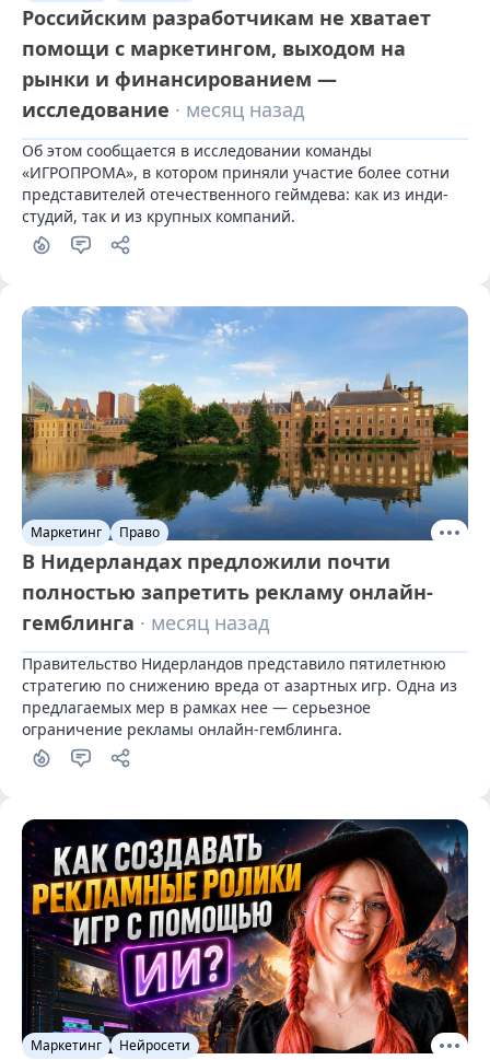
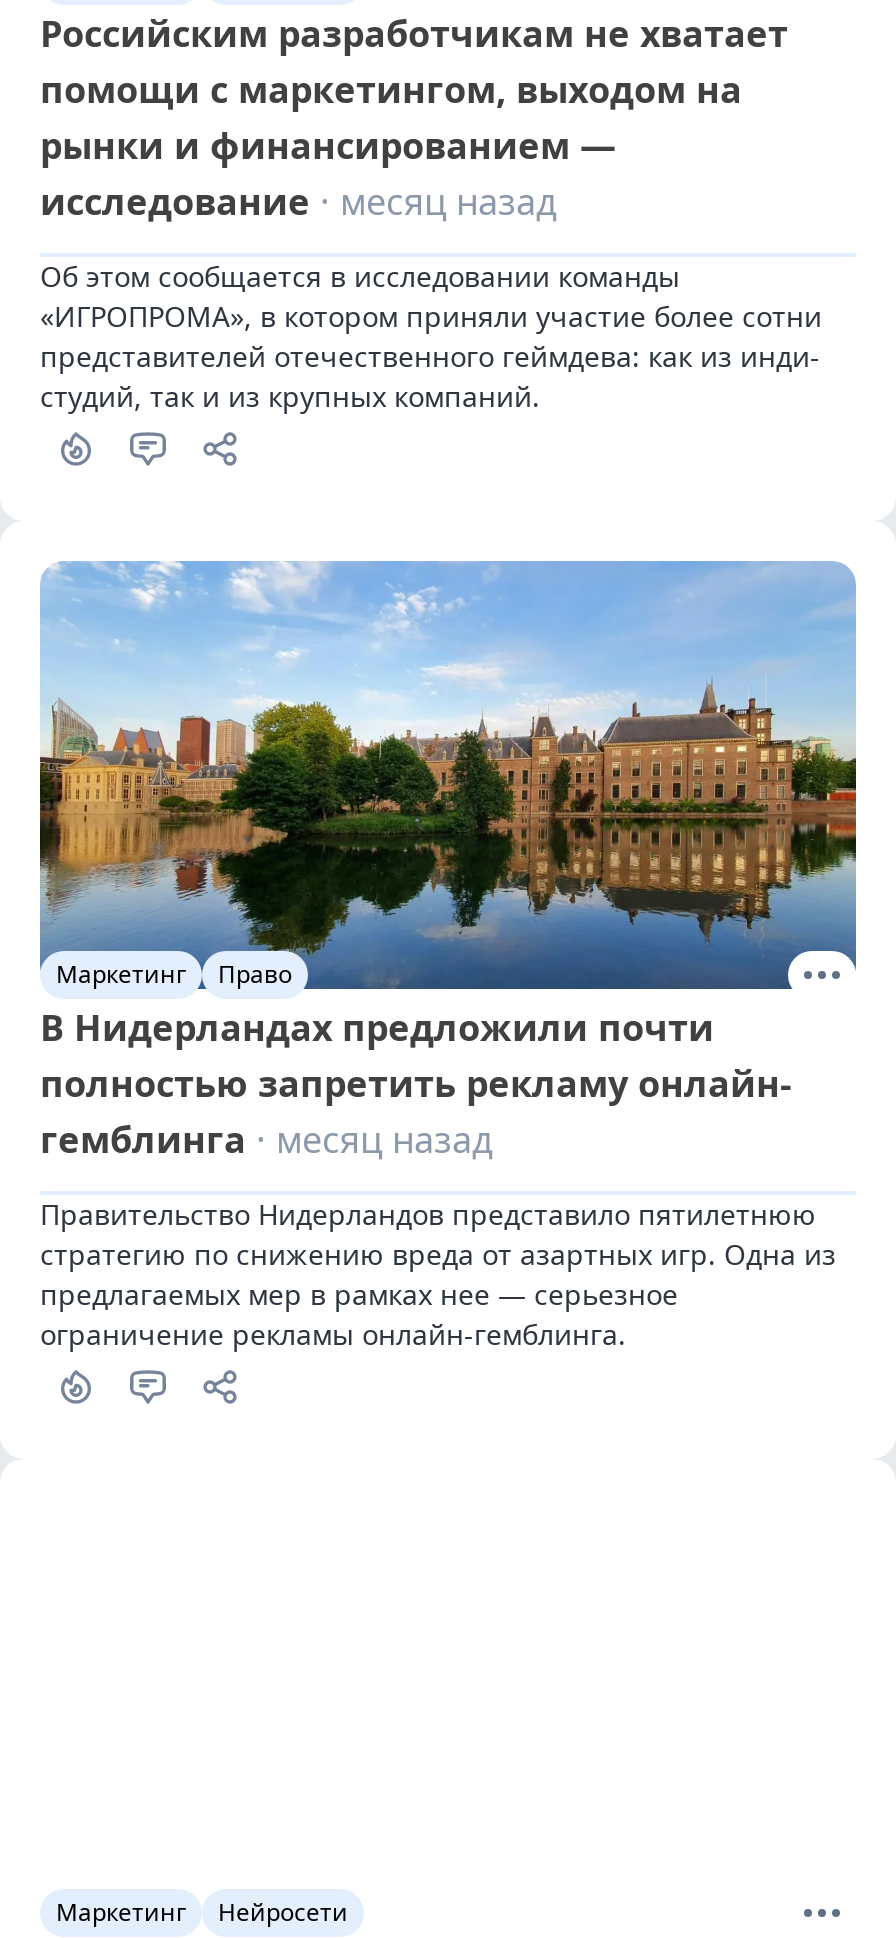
- [image]
